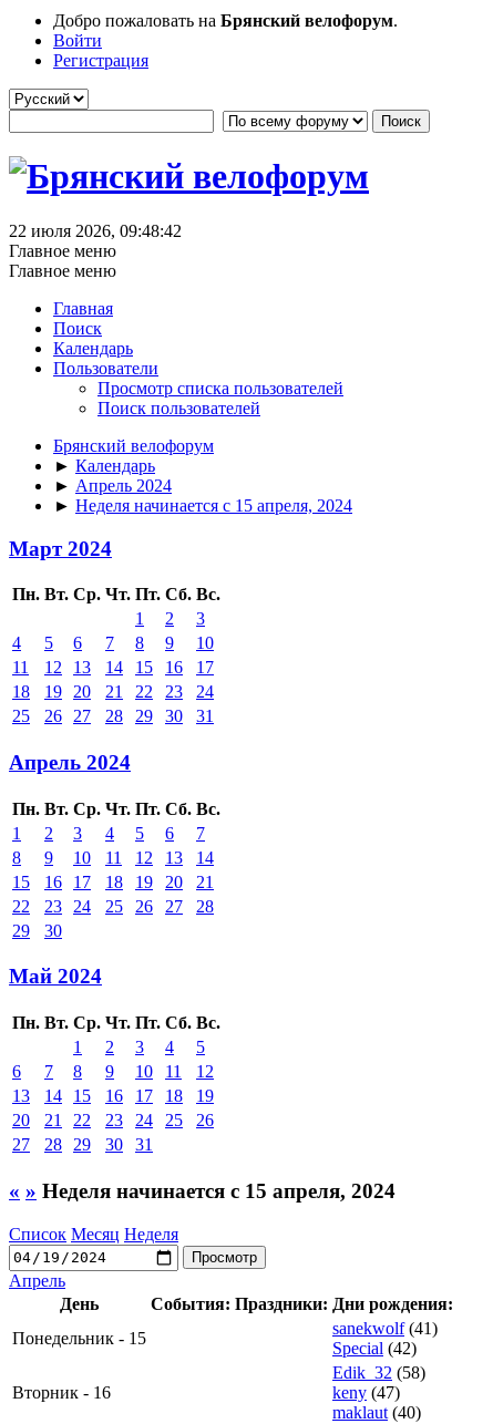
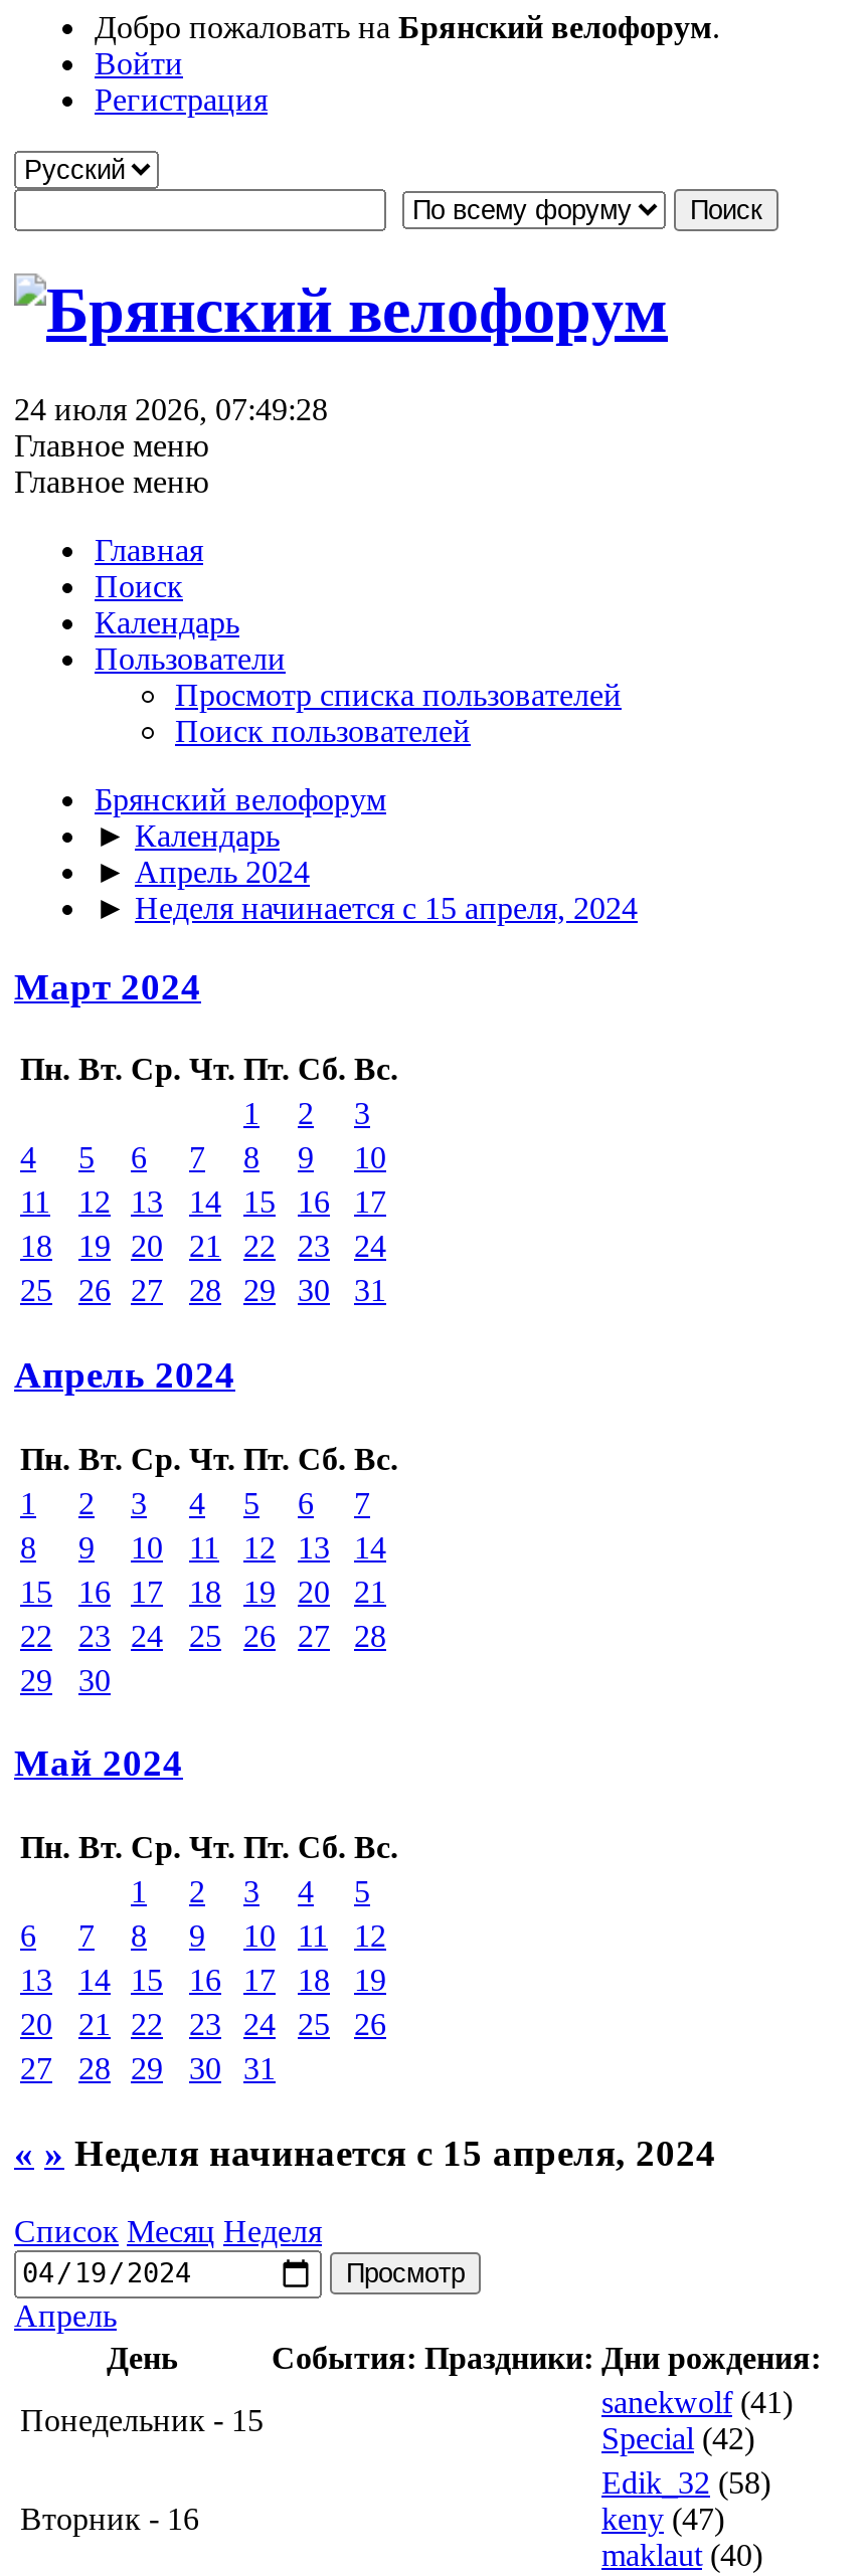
- 22 июля 2026, 09:48:42
+ 24 июля 2026, 07:49:28
